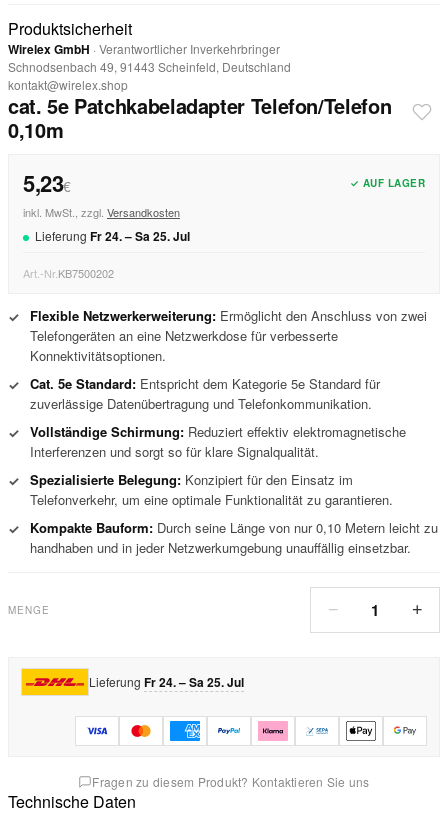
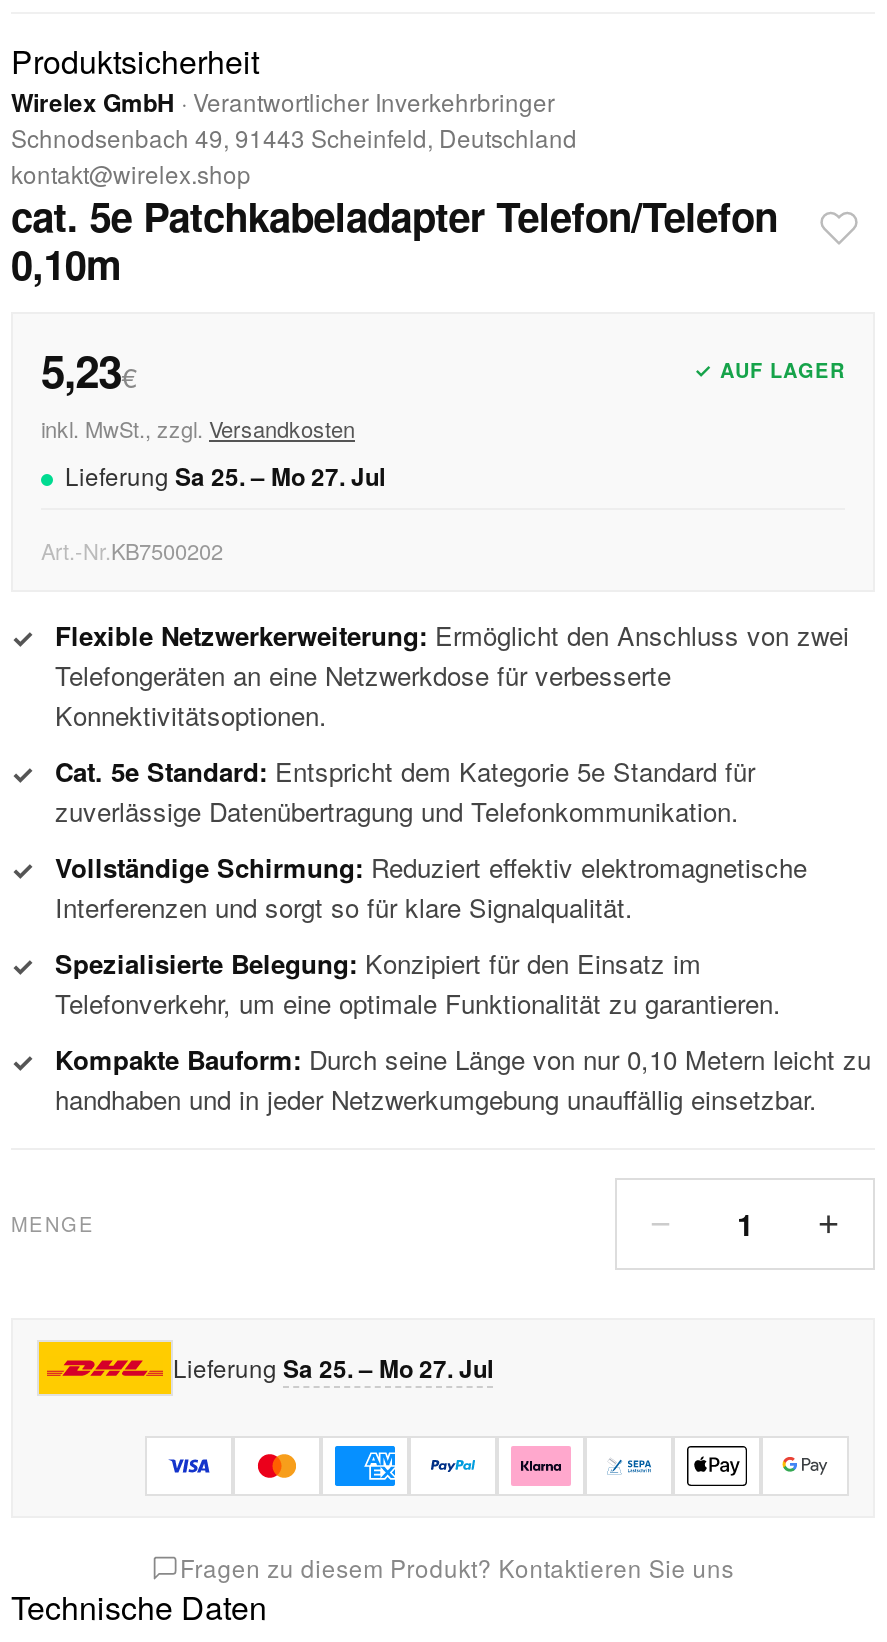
- Lieferung Fr 24. – Sa 25. Jul
+ Lieferung Sa 25. – Mo 27. Jul

- Lieferung Fr 24. – Sa 25. Jul
+ Lieferung Sa 25. – Mo 27. Jul
